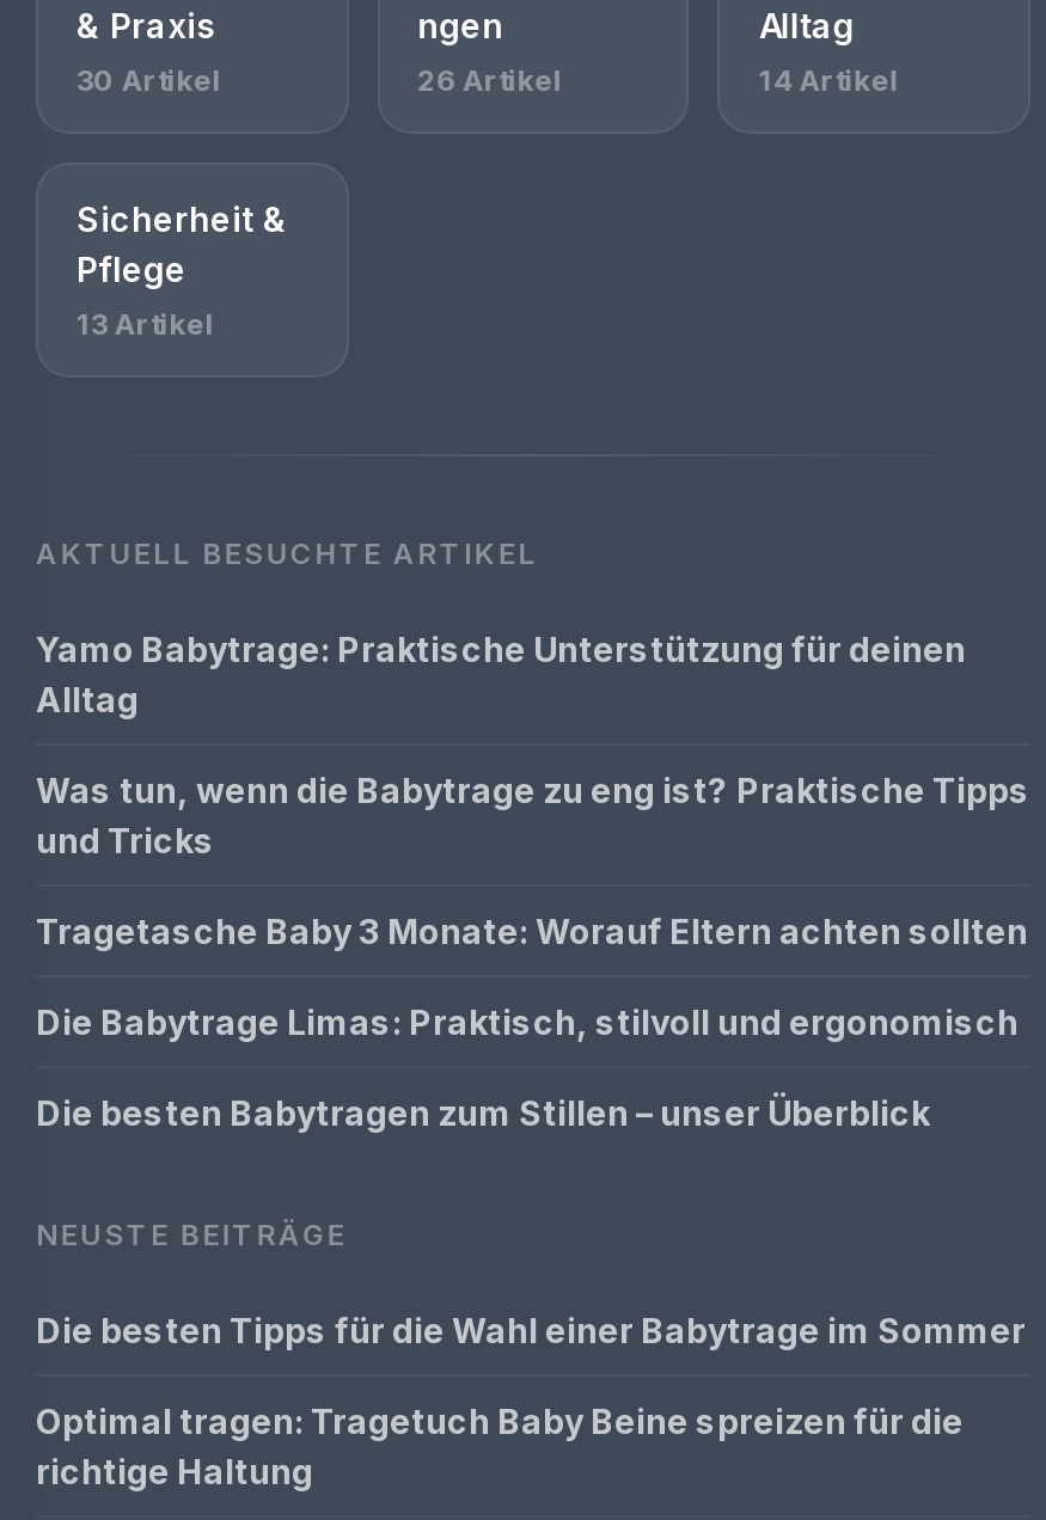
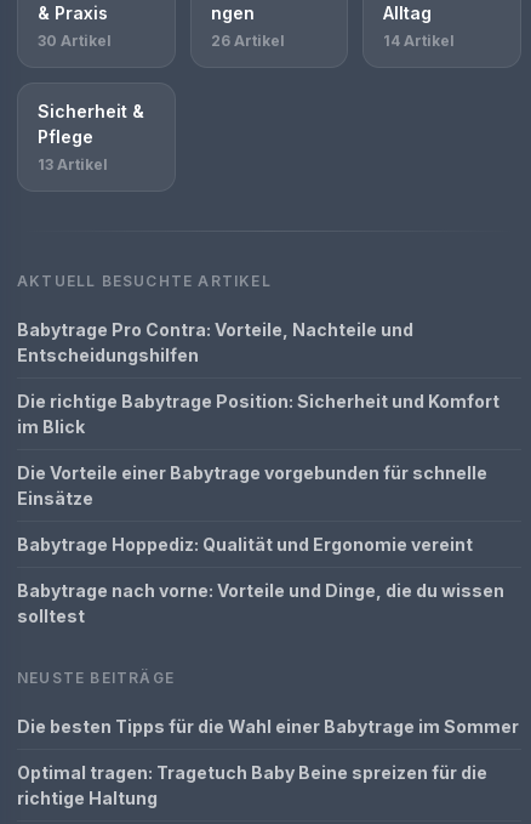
- Yamo Babytrage: Praktische Unterstützung für deinen
- Alltag
+ Babytrage Pro Contra: Vorteile, Nachteile und
+ Entscheidungshilfen

- Was tun, wenn die Babytrage zu eng ist? Praktische Tipps
- und Tricks
+ Die richtige Babytrage Position: Sicherheit und Komfort
+ im Blick

- Tragetasche Baby 3 Monate: Worauf Eltern achten sollten
+ Die Vorteile einer Babytrage vorgebunden für schnelle
+ Einsätze

- Die Babytrage Limas: Praktisch, stilvoll und ergonomisch
+ Babytrage Hoppediz: Qualität und Ergonomie vereint

- Die besten Babytragen zum Stillen – unser Überblick
+ Babytrage nach vorne: Vorteile und Dinge, die du wissen
+ solltest
